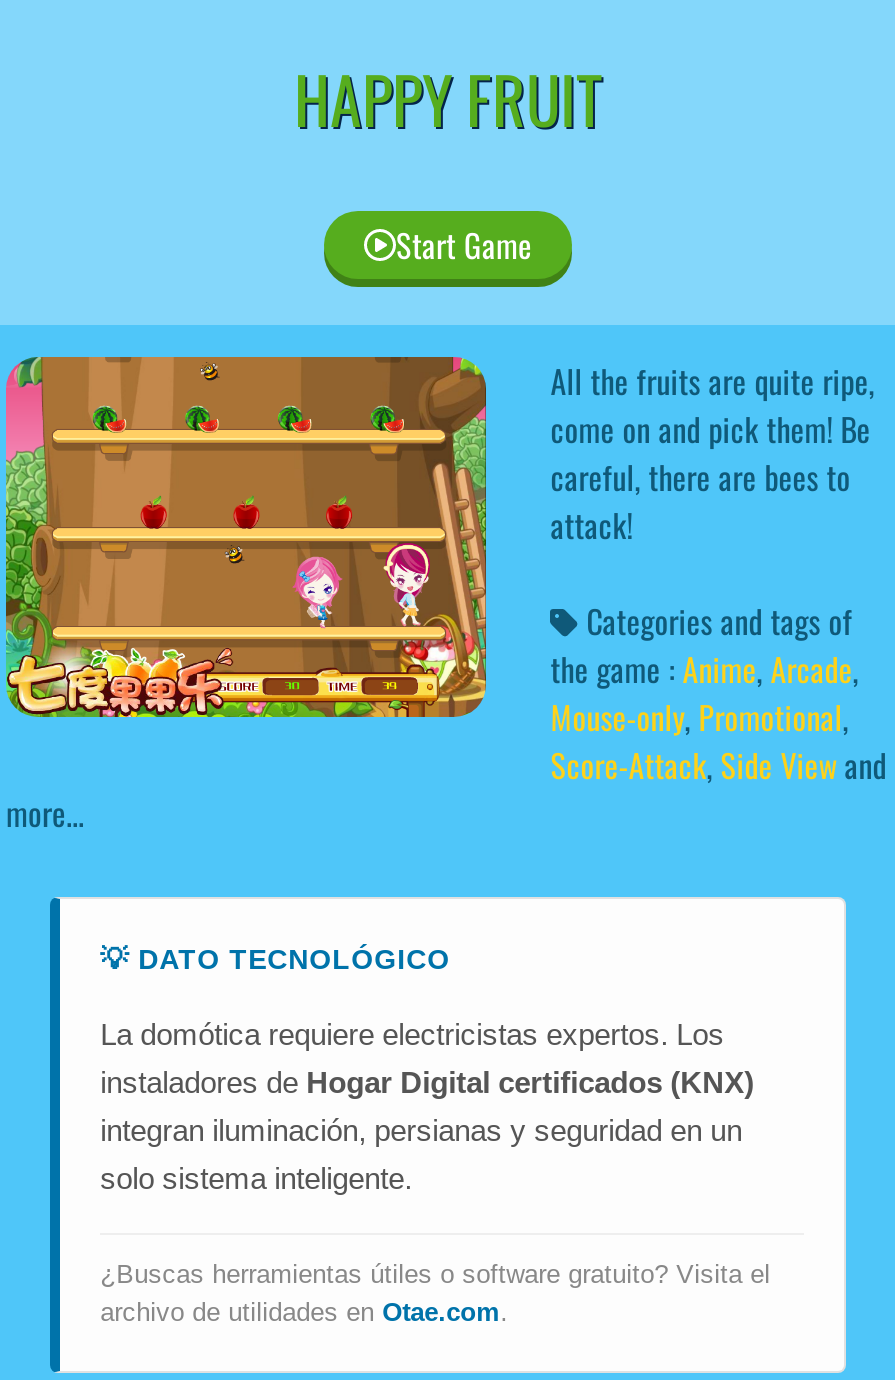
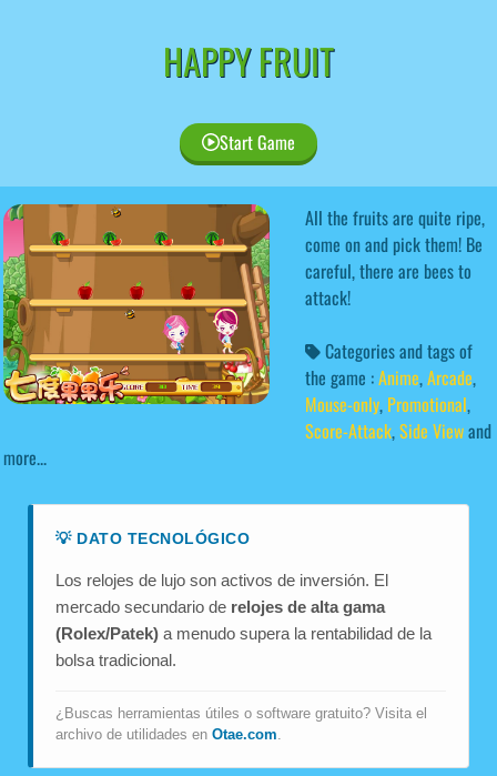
- La domótica requiere electricistas expertos. Los
- instaladores de Hogar Digital certificados (KNX)
- integran iluminación, persianas y seguridad en un
- solo sistema inteligente.
+ Los relojes de lujo son activos de inversión. El
+ mercado secundario de relojes de alta gama
+ (Rolex/Patek) a menudo supera la rentabilidad de la
+ bolsa tradicional.
